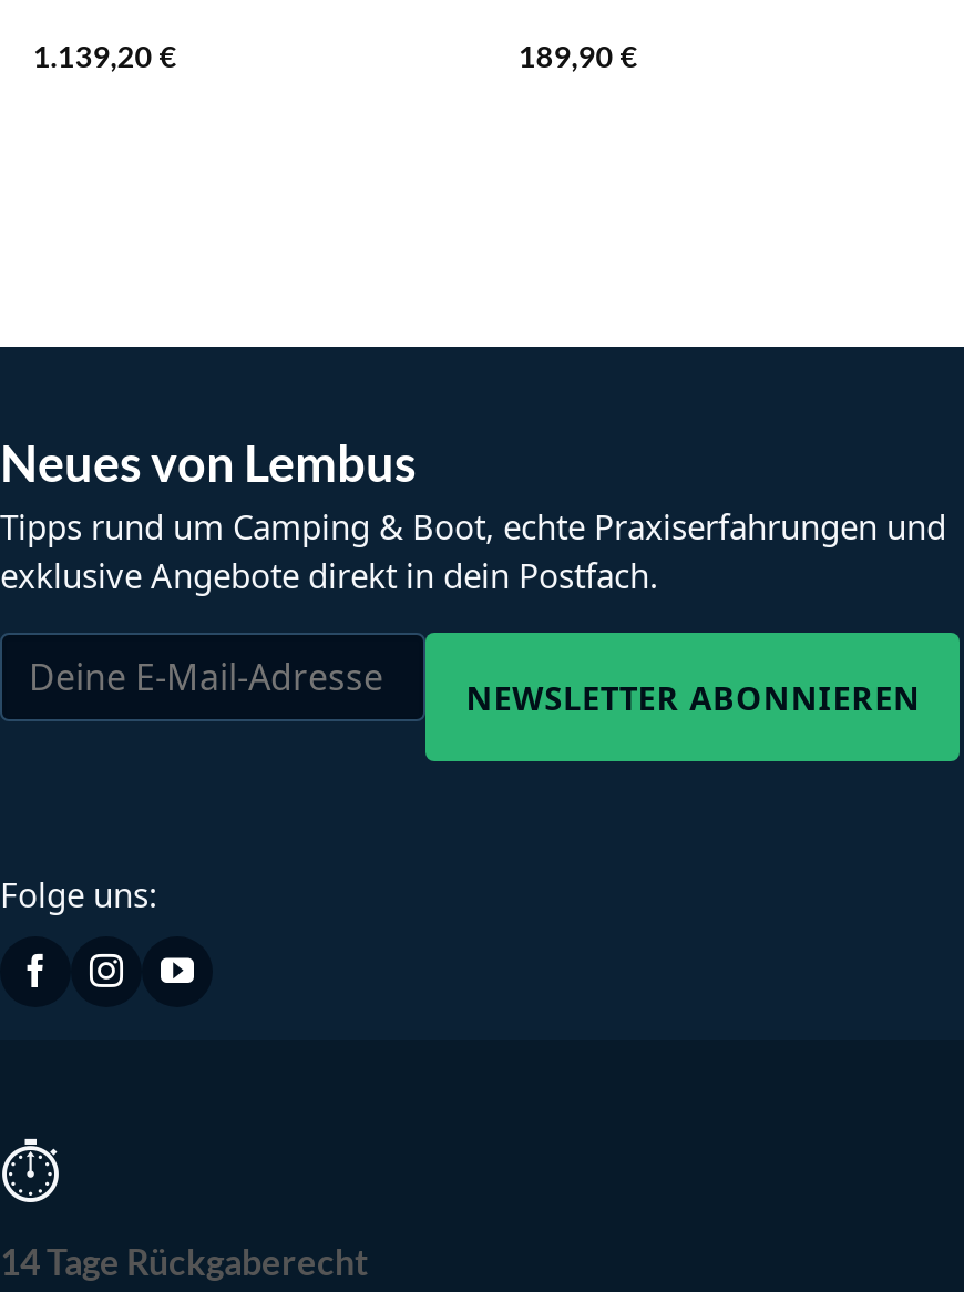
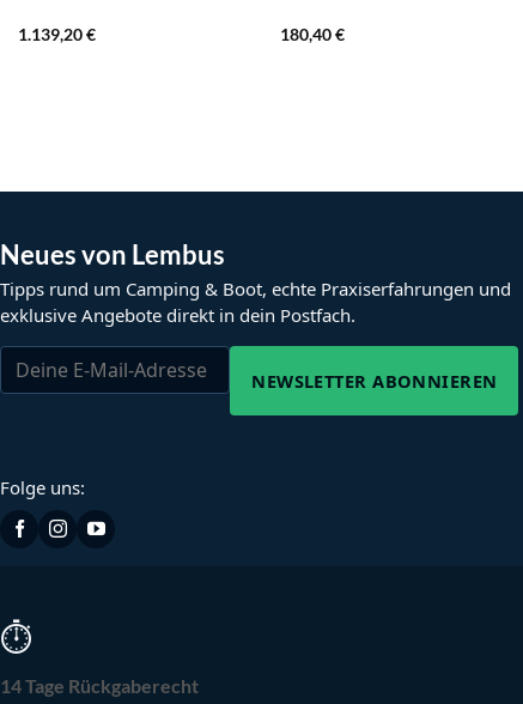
- 189,90 €
+ 180,40 €
